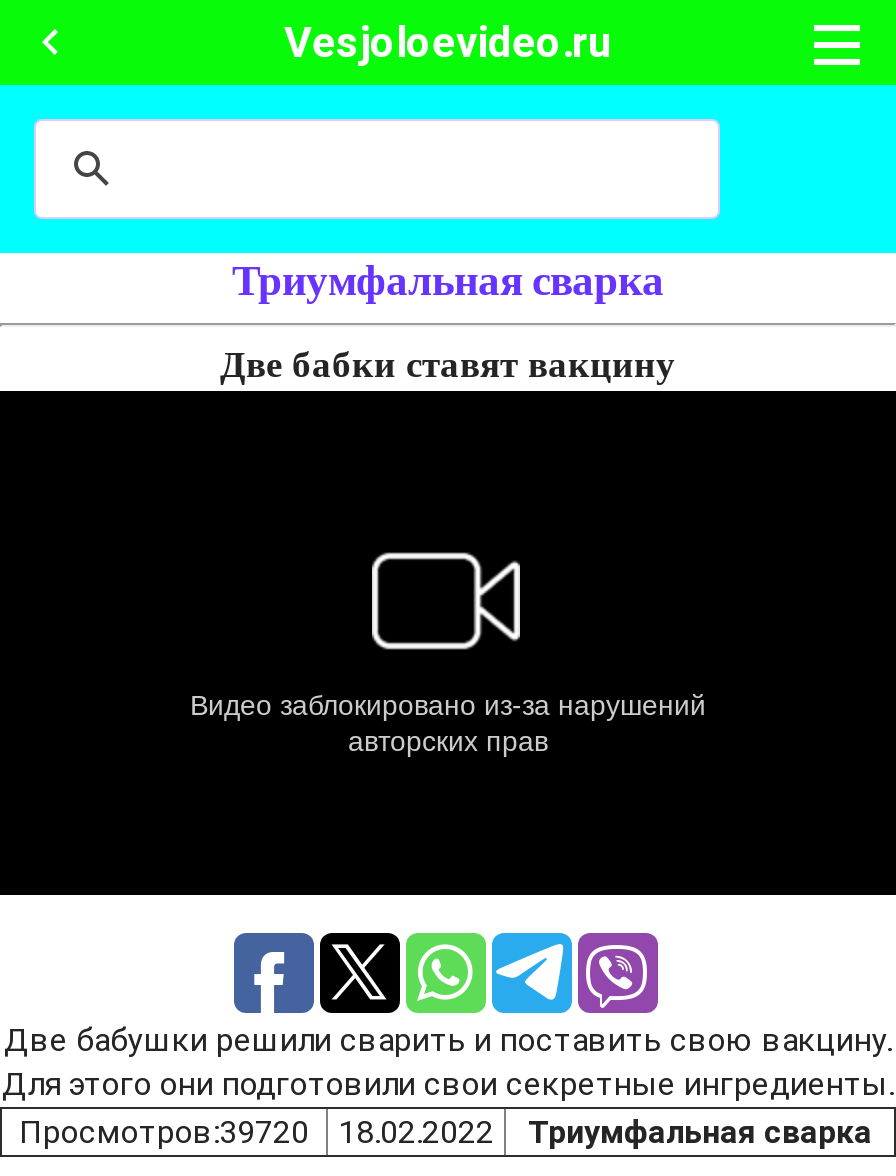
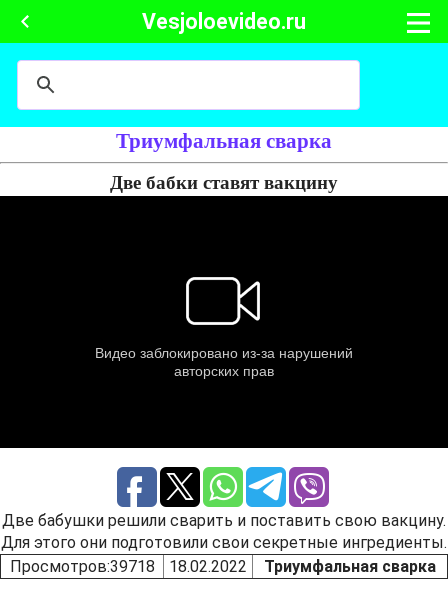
- Просмотров:39720 18.02.2022 Триумфальная сварка
+ Просмотров:39718 18.02.2022 Триумфальная сварка
